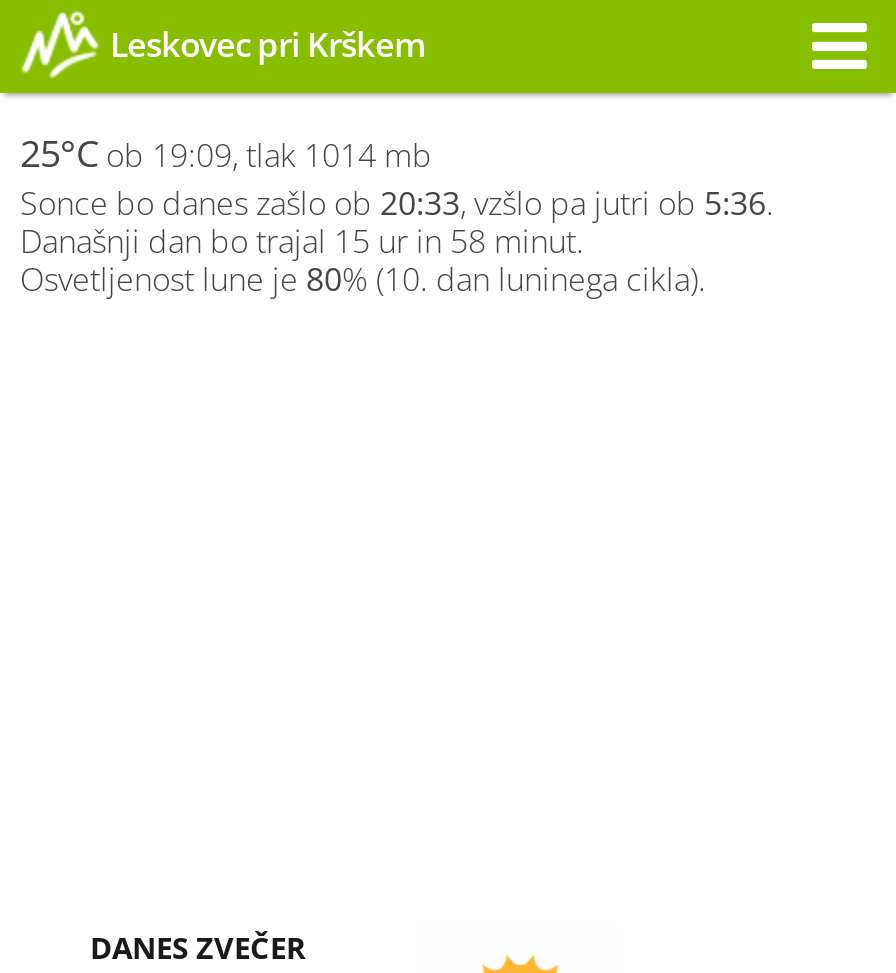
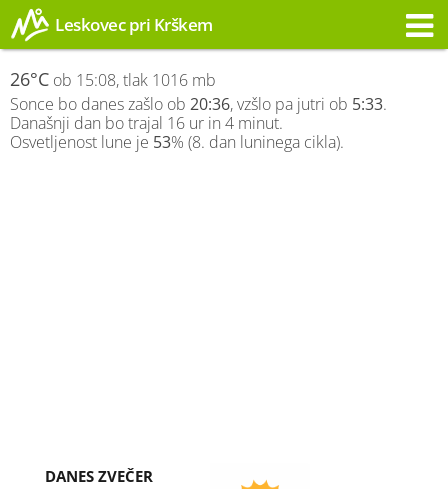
- 25°C ob 19:09, tlak 1014 mb
+ 26°C ob 15:08, tlak 1016 mb

- Sonce bo danes zašlo ob 20:33, vzšlo pa jutri ob 5:36.
+ Sonce bo danes zašlo ob 20:36, vzšlo pa jutri ob 5:33.

- Današnji dan bo trajal 15 ur in 58 minut.
+ Današnji dan bo trajal 16 ur in 4 minut.

- Osvetljenost lune je 80% (10. dan luninega cikla).
+ Osvetljenost lune je 53% (8. dan luninega cikla).
